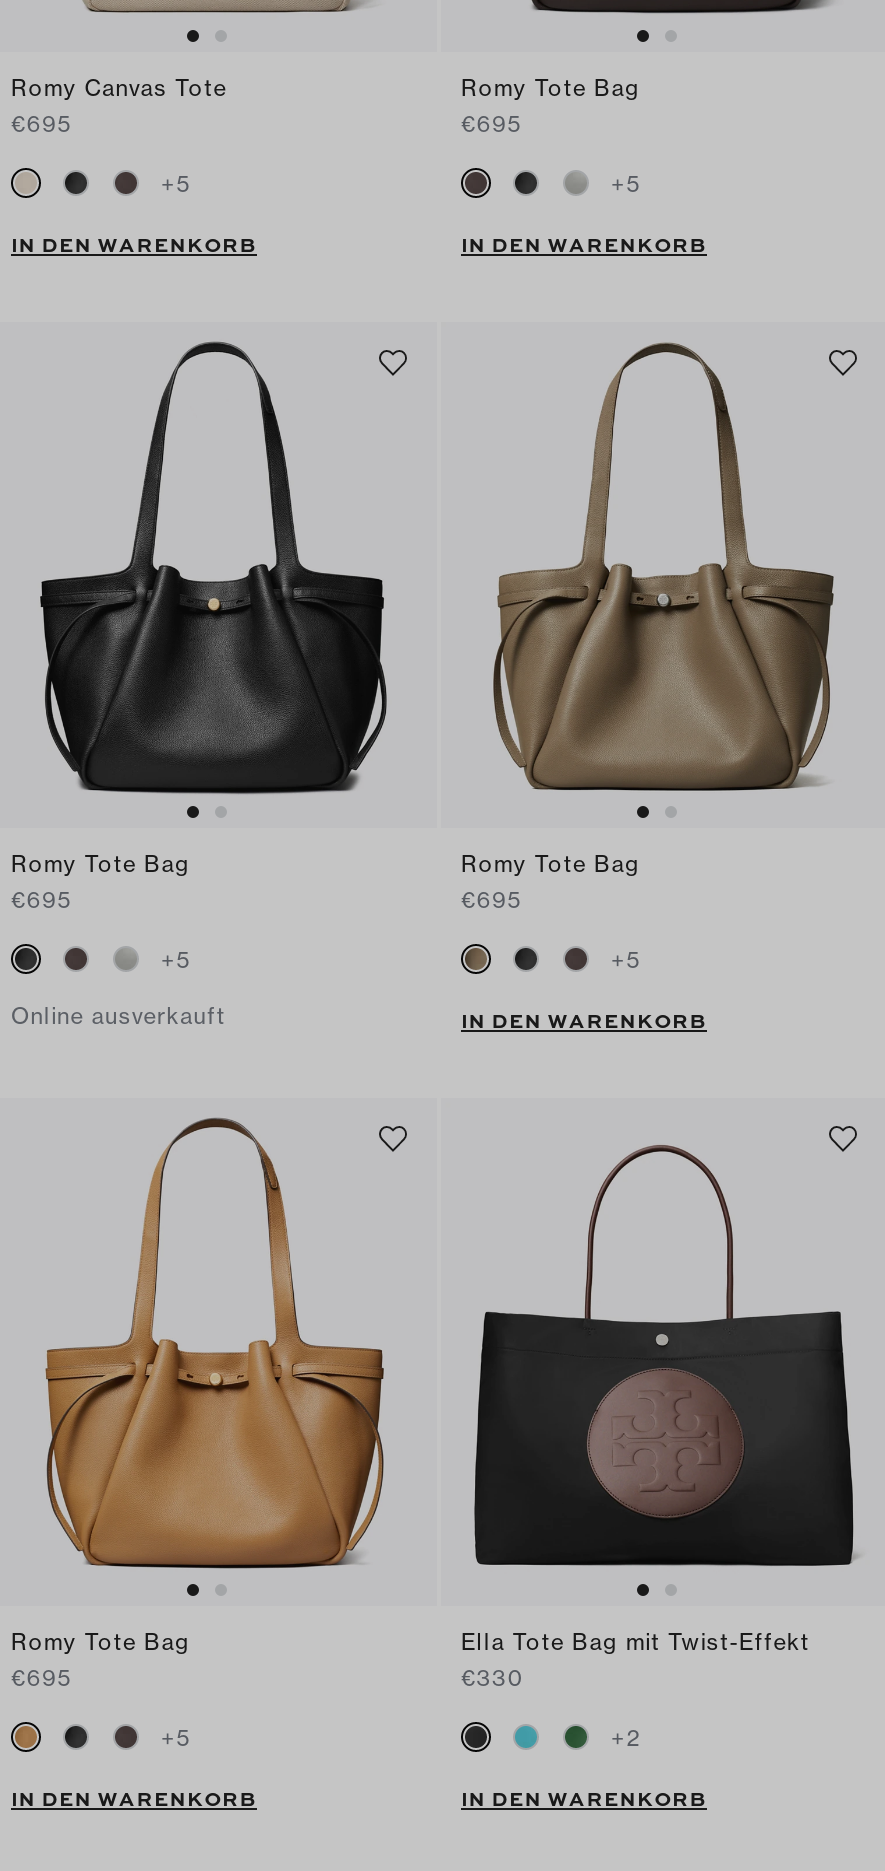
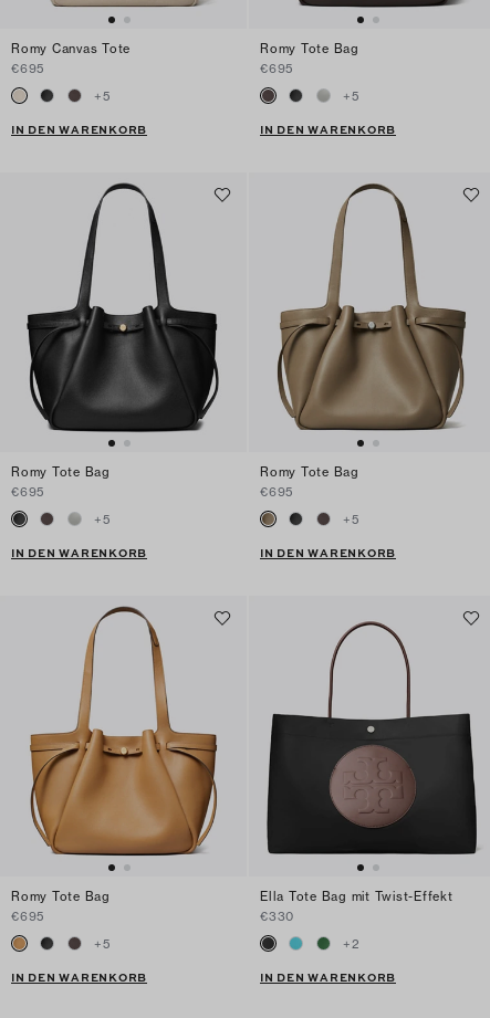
- Online ausverkauft
+ IN DEN WARENKORB
